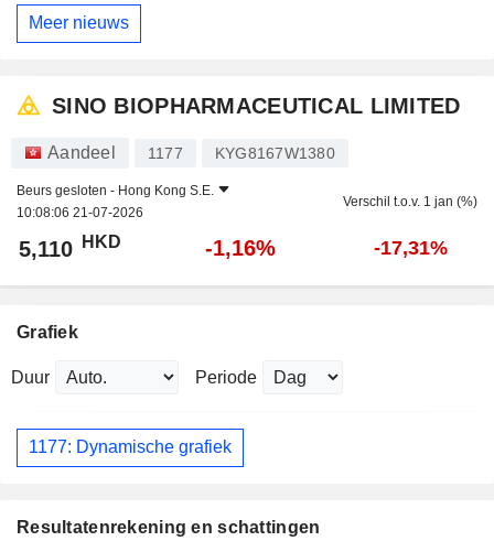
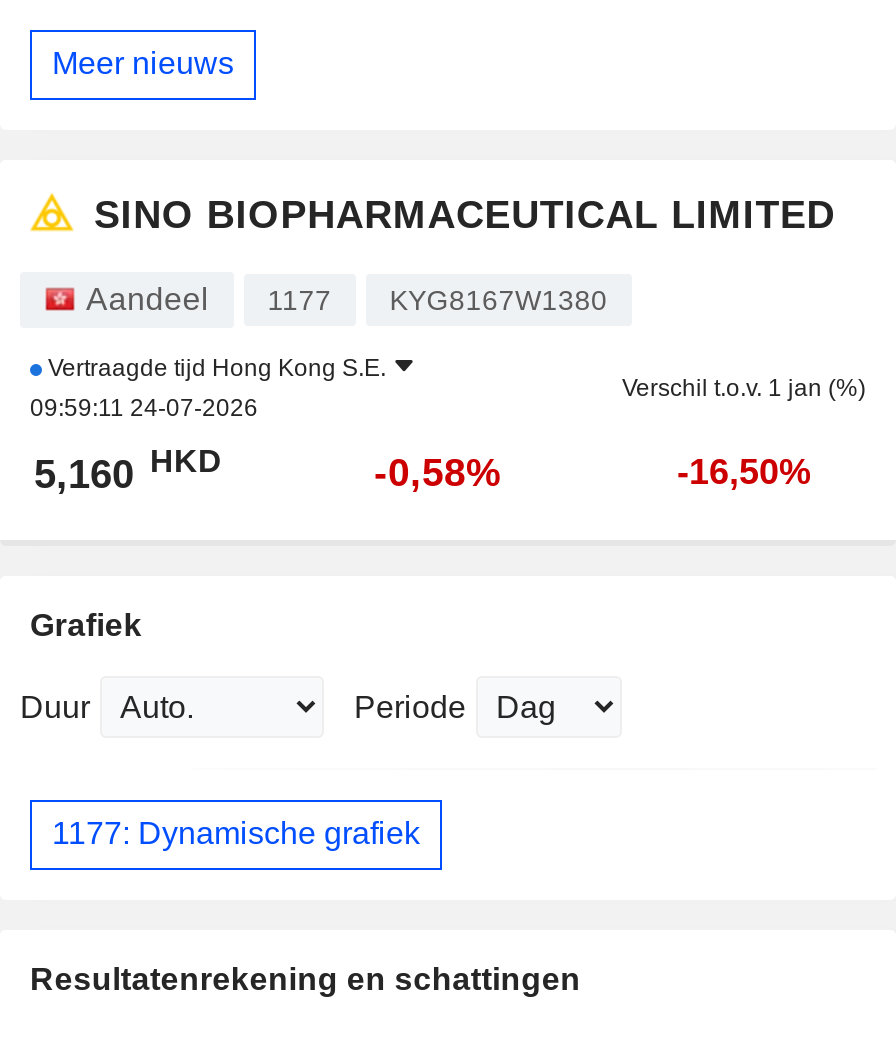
- Beurs gesloten - Hong Kong S.E.
- 10:08:06 21-07-2026
+ Vertraagde tijd Hong Kong S.E.
+ 09:59:11 24-07-2026

- 5,110 HKD
+ 5,160 HKD

- -1,16%
+ -0,58%

- -17,31%
+ -16,50%
